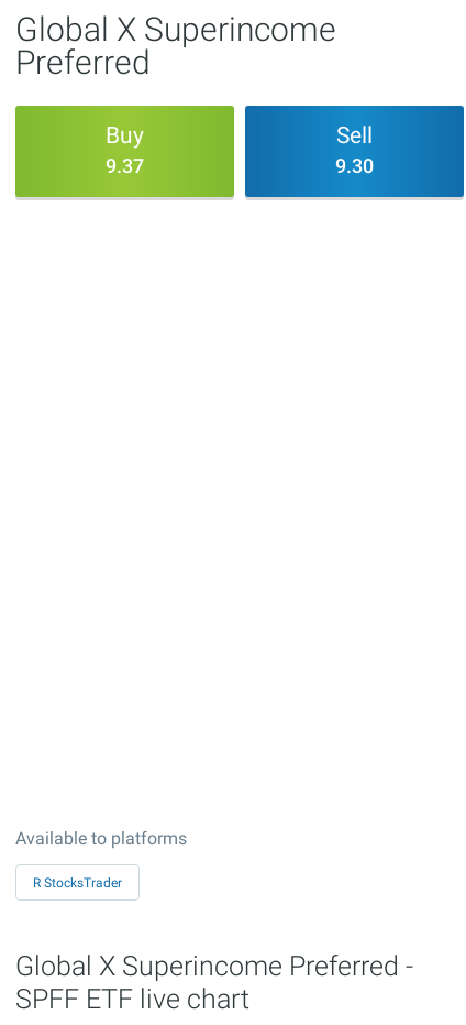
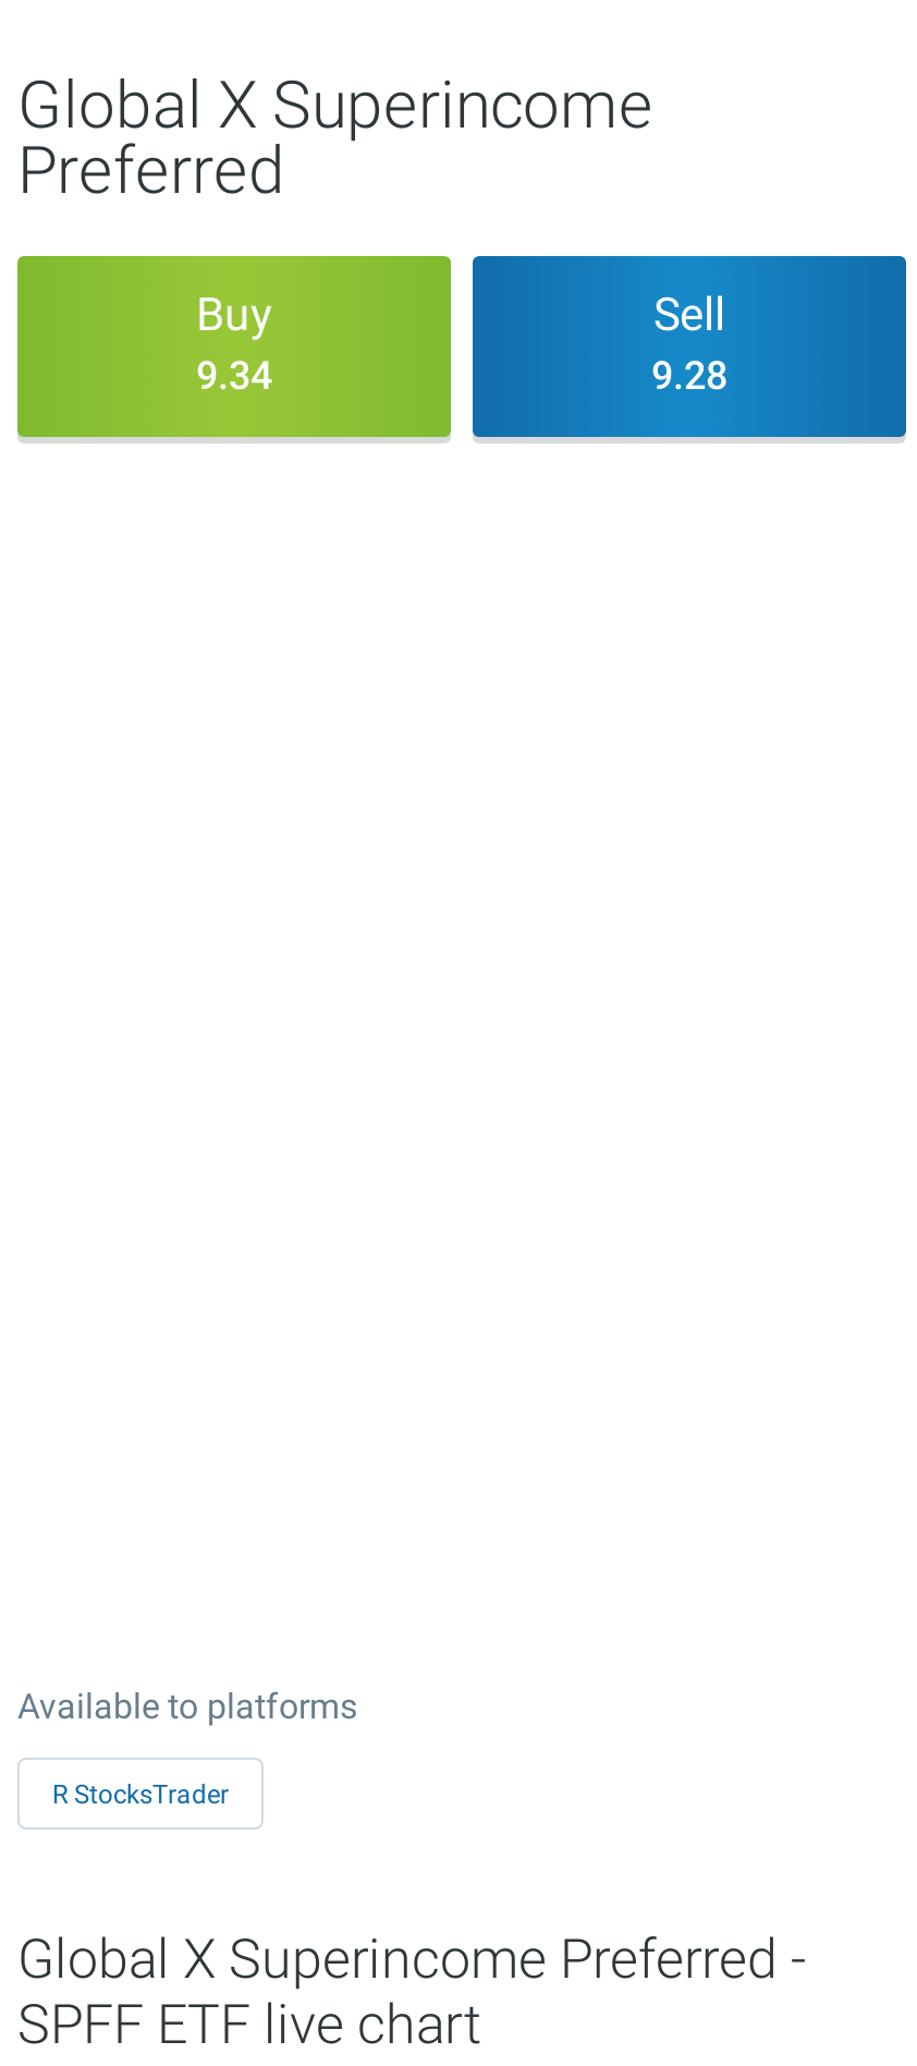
- 9.37
+ 9.34

- 9.30
+ 9.28
